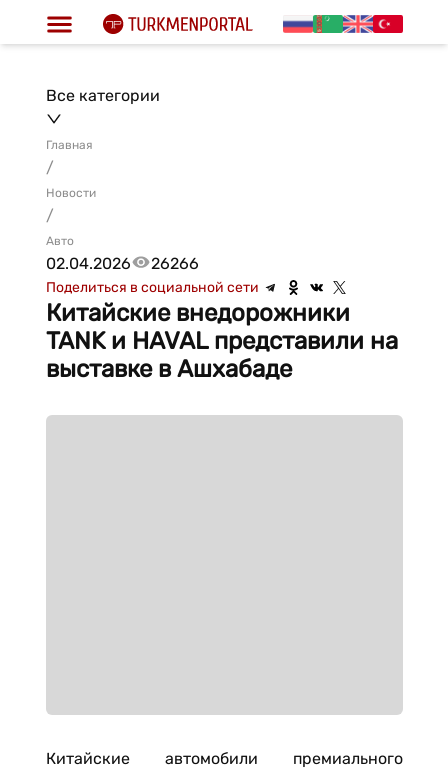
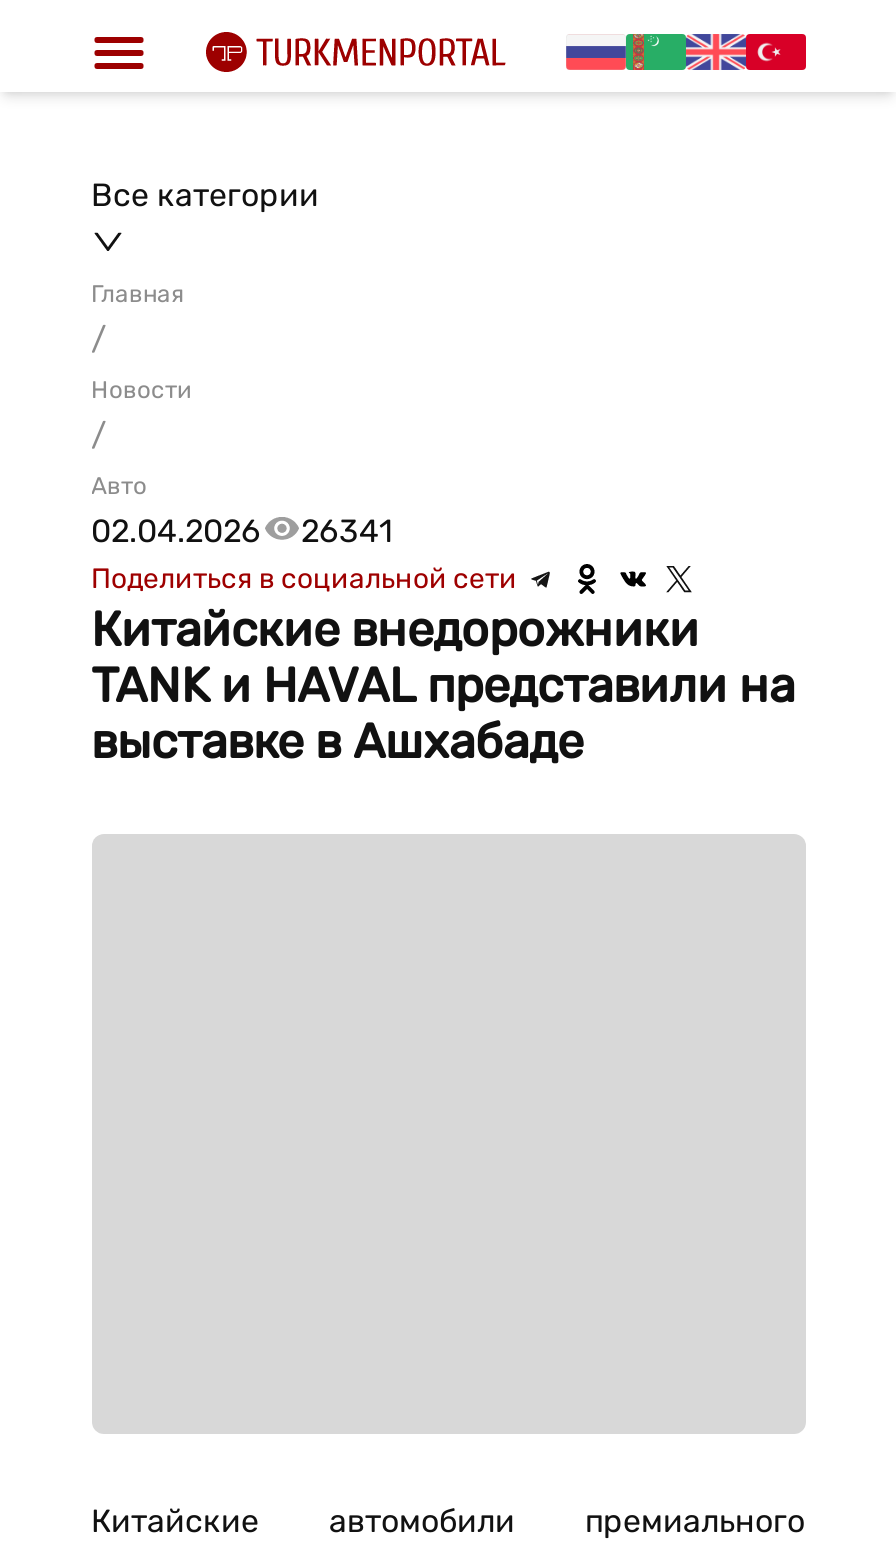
- 02.04.2026 26266
+ 02.04.2026 26341
